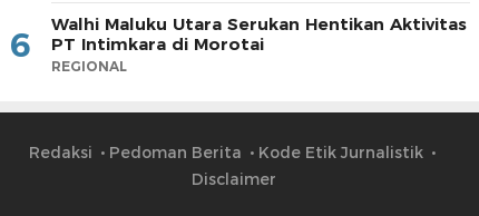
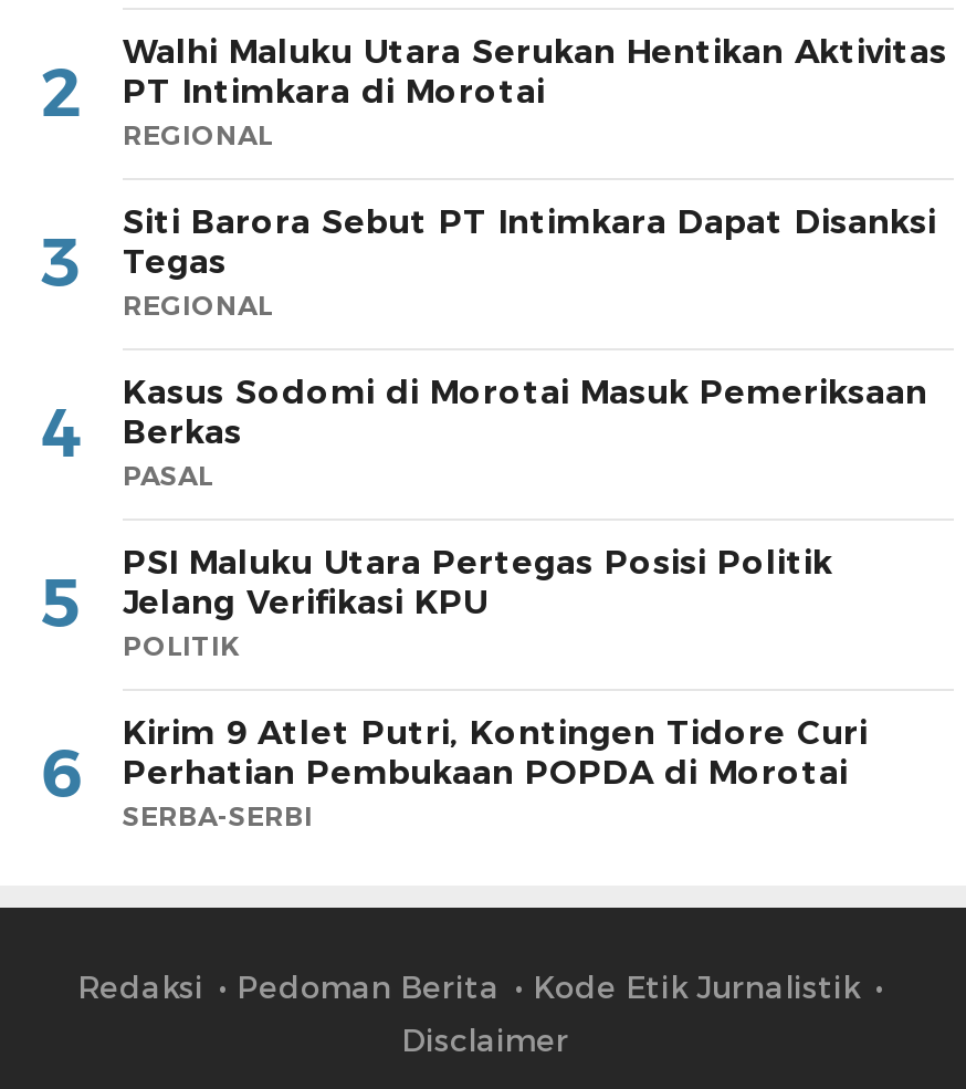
- 6
+ 2

+ 3

+ Siti Barora Sebut PT Intimkara Dapat Disanksi
+ Tegas
+ REGIONAL
+ 4

+ Kasus Sodomi di Morotai Masuk Pemeriksaan
+ Berkas
+ PASAL
+ 5

+ PSI Maluku Utara Pertegas Posisi Politik
+ Jelang Verifikasi KPU
+ POLITIK
+ 6

+ Kirim 9 Atlet Putri, Kontingen Tidore Curi
+ Perhatian Pembukaan POPDA di Morotai
+ SERBA-SERBI
